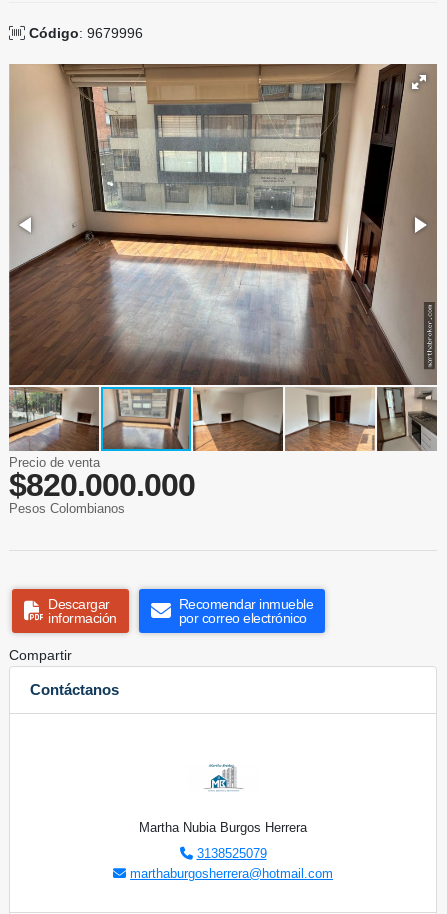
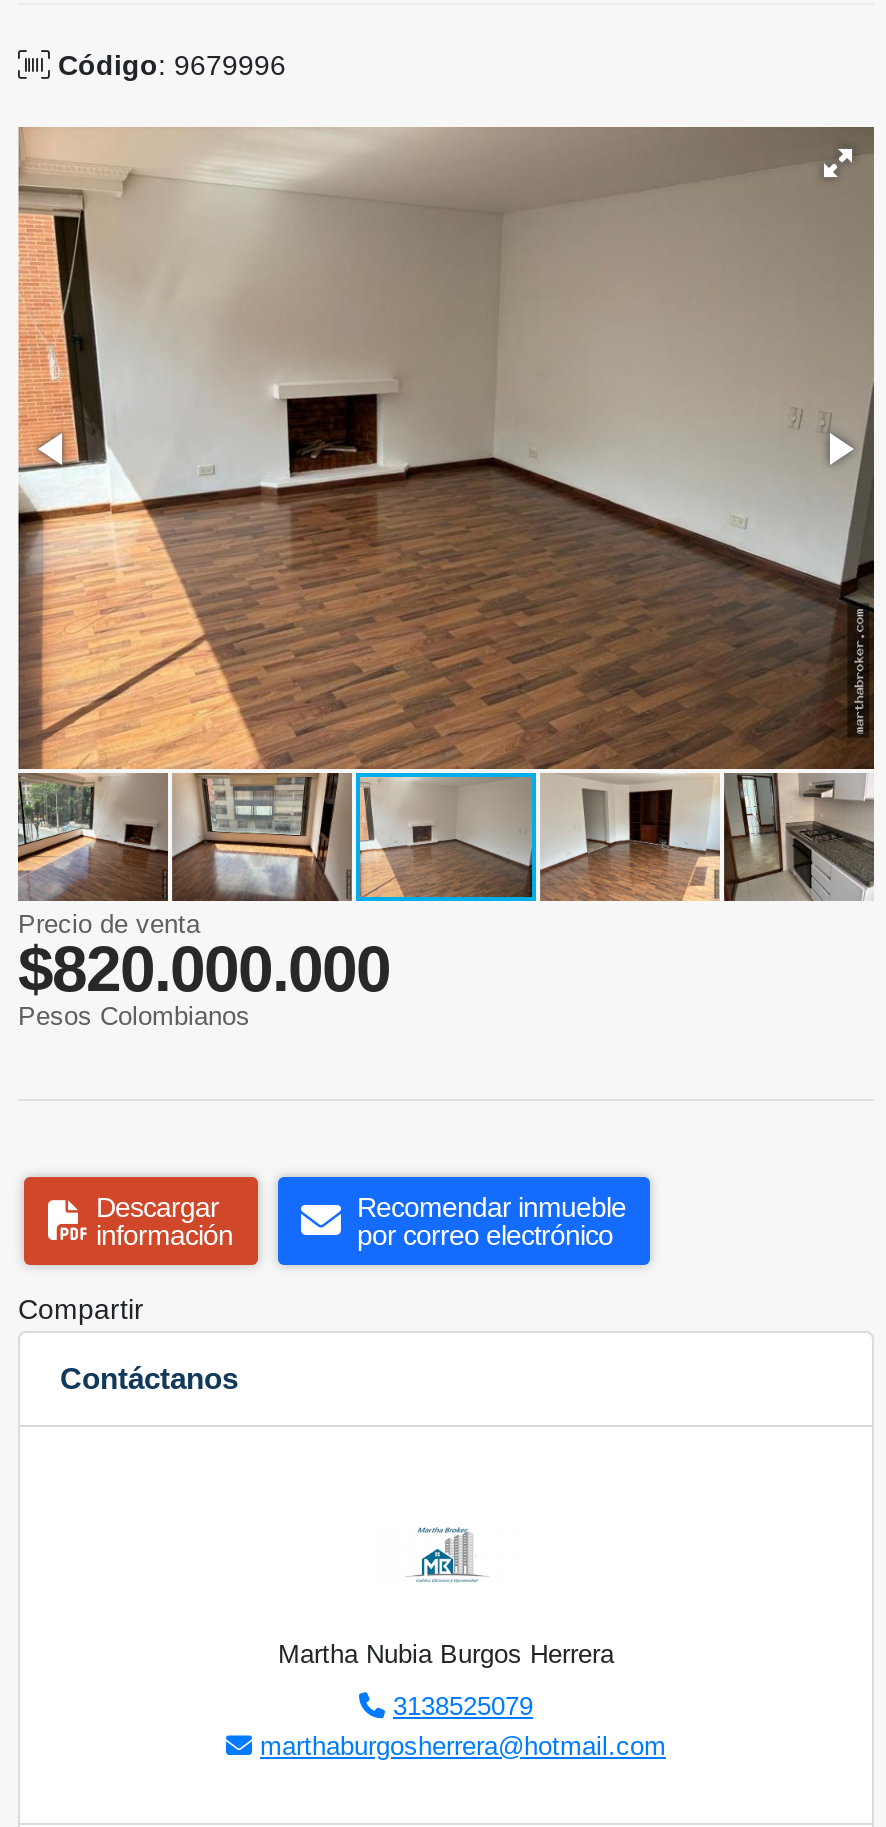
- [image]
+ [image]
